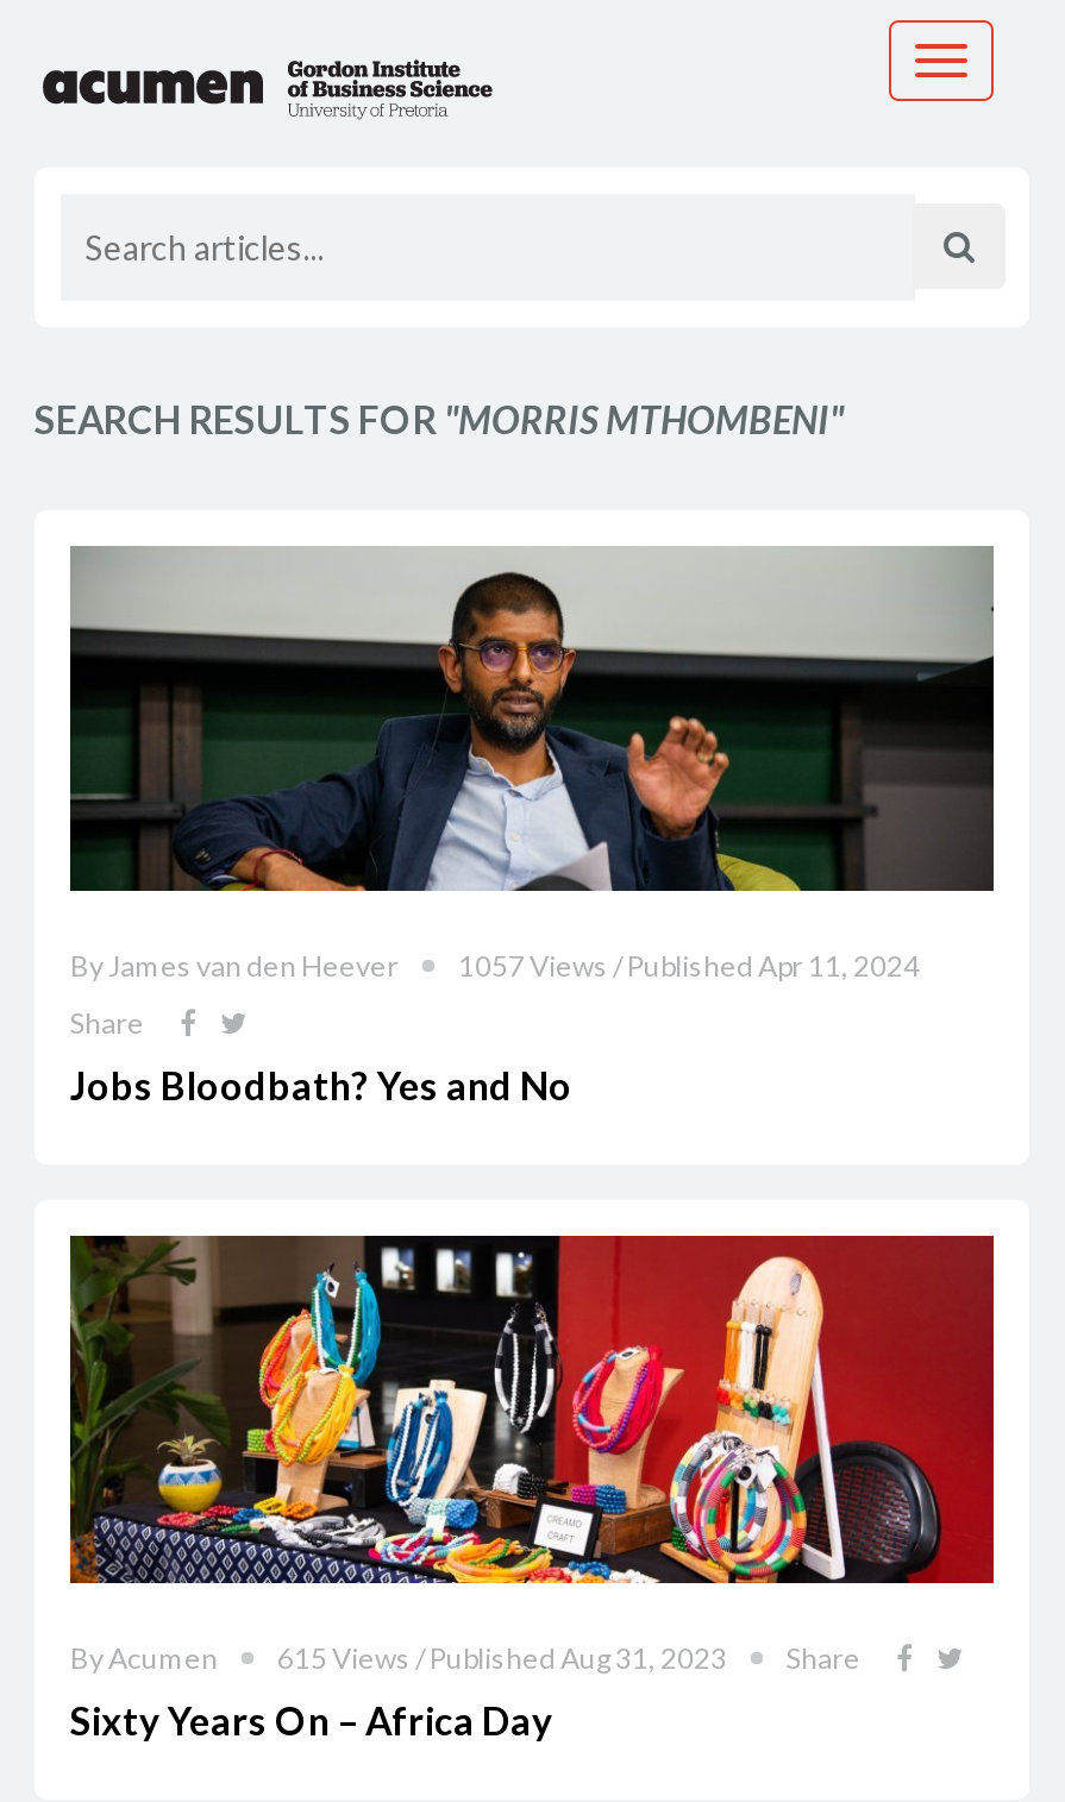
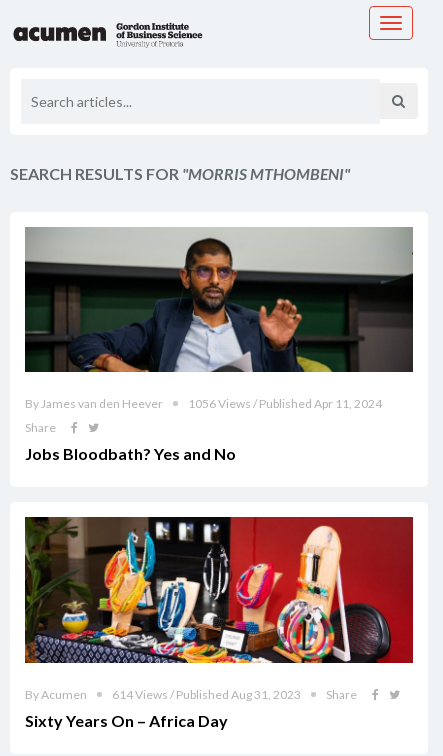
- 1057 Views / Published Apr 11, 2024
+ 1056 Views / Published Apr 11, 2024

- 615 Views / Published Aug 31, 2023
+ 614 Views / Published Aug 31, 2023
